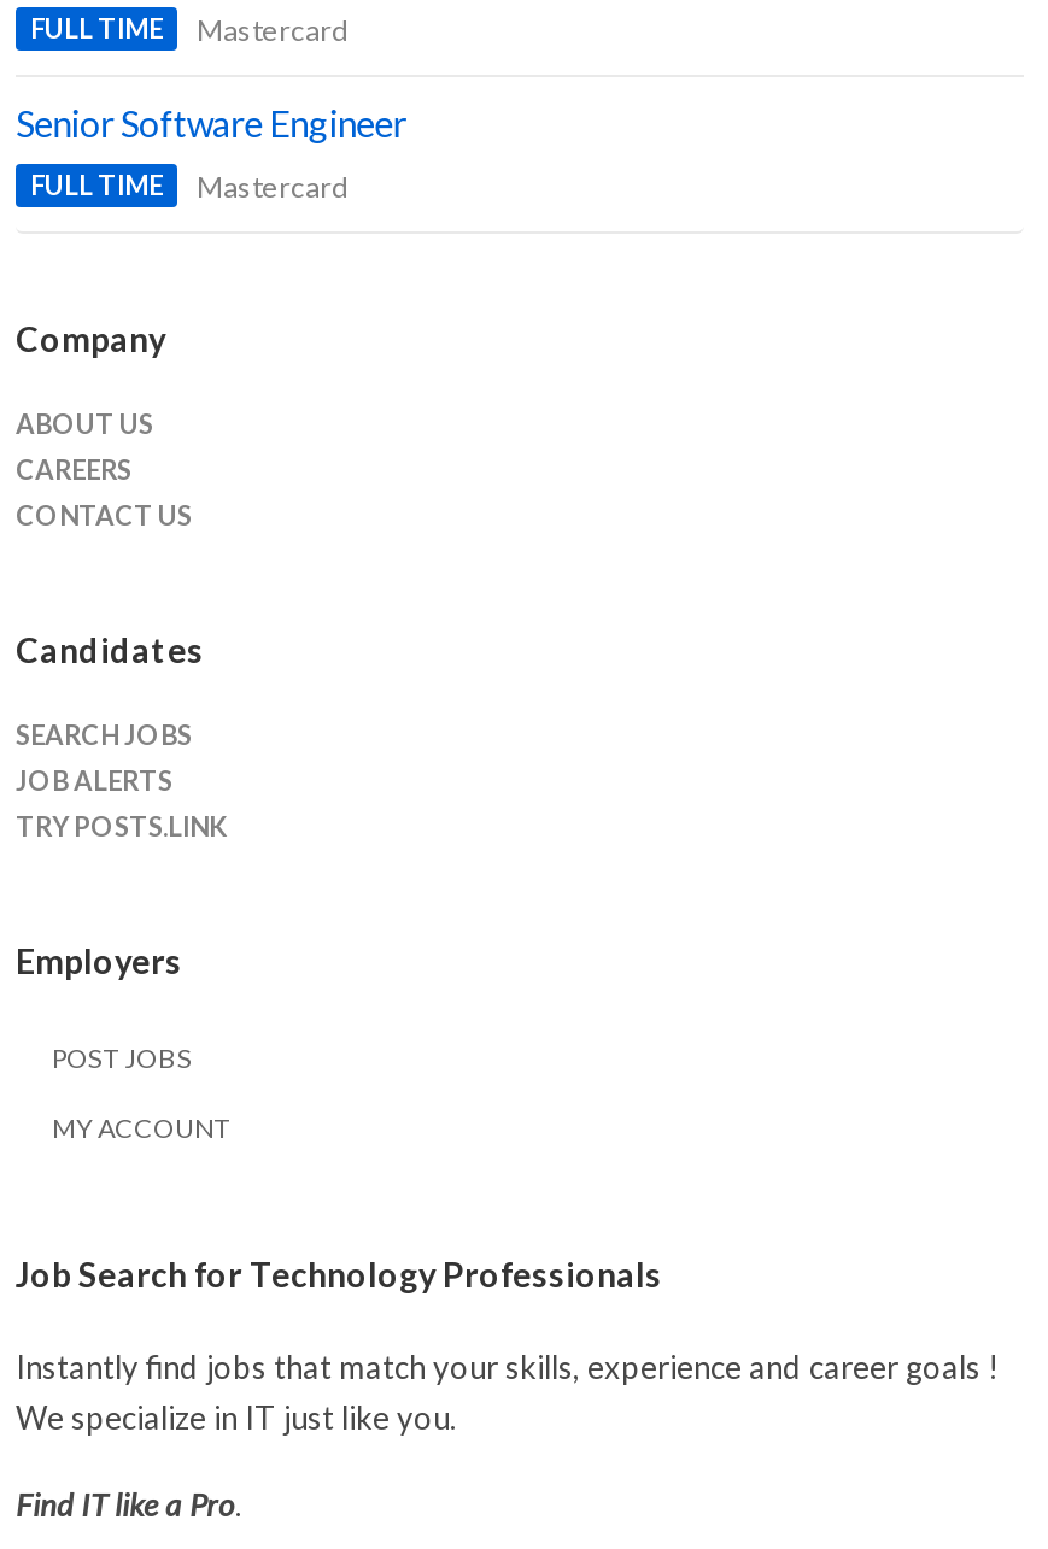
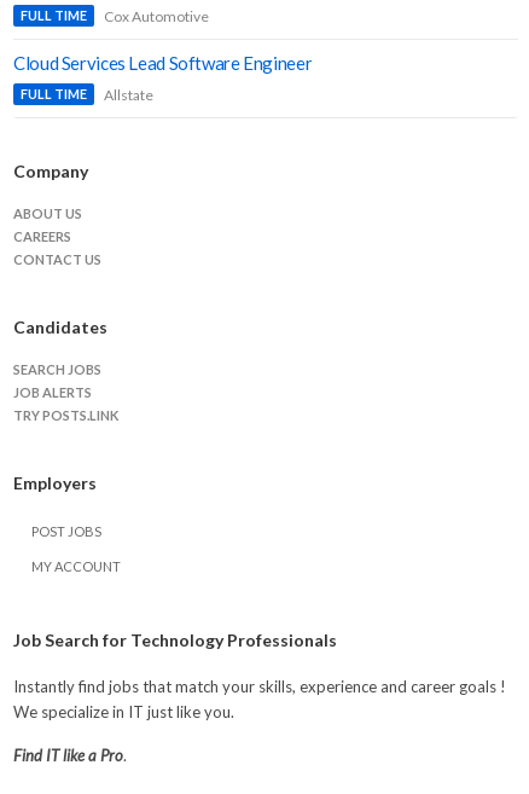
- Mastercard
+ Cox Automotive

- Senior Software Engineer
+ Cloud Services Lead Software Engineer

- Mastercard
+ Allstate
